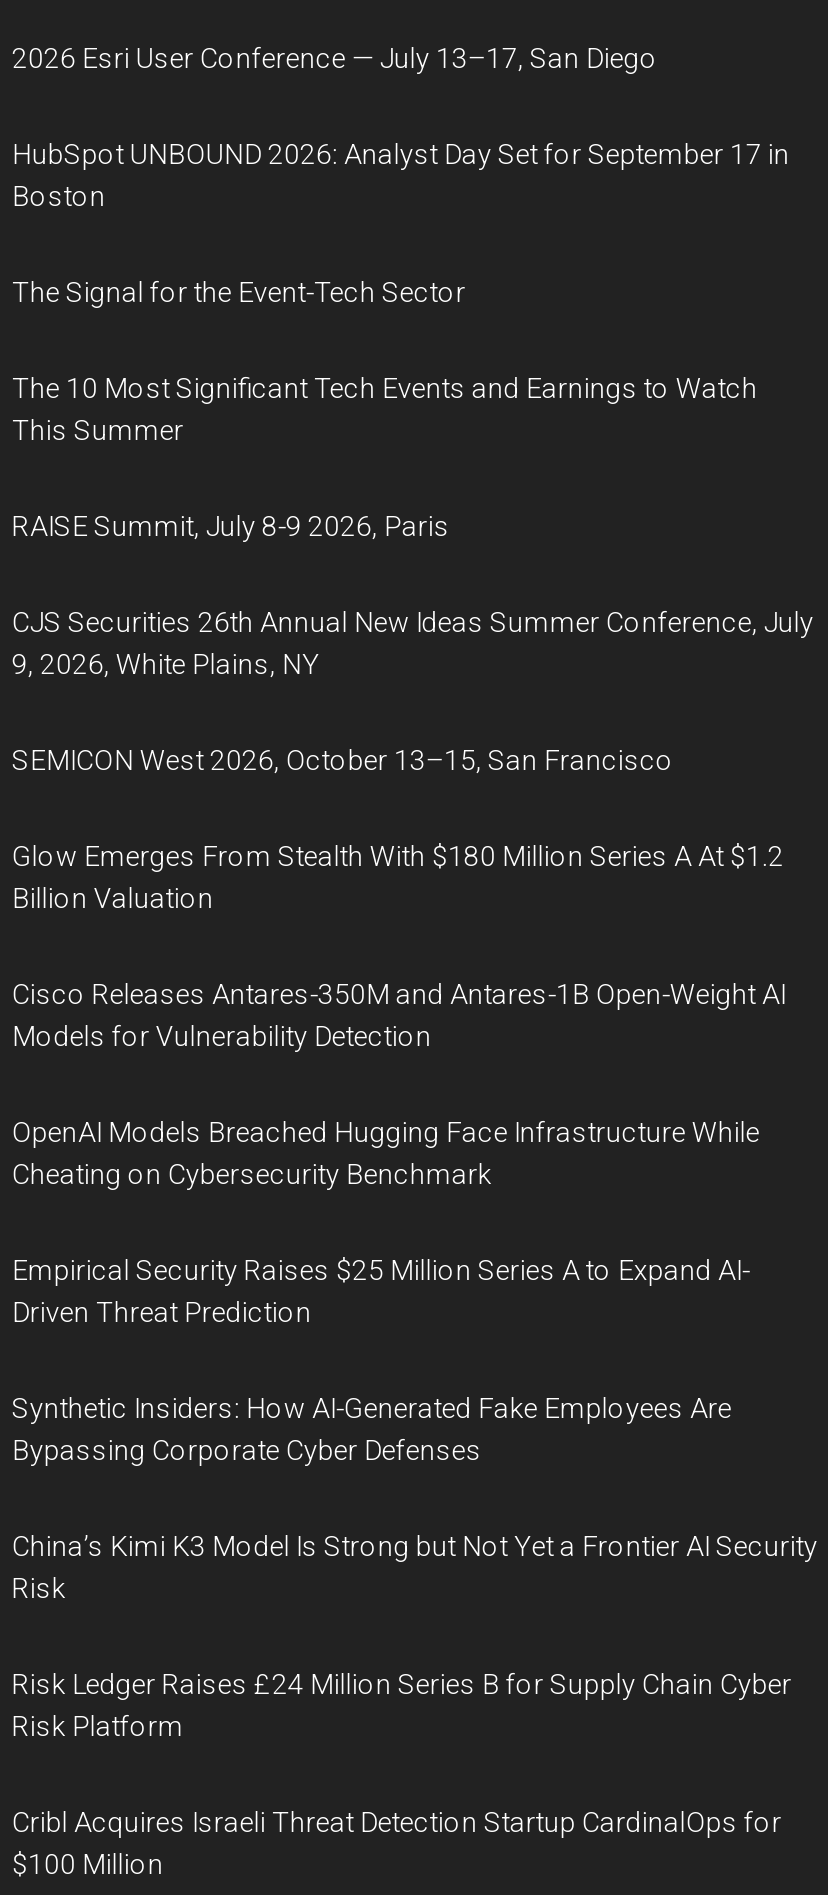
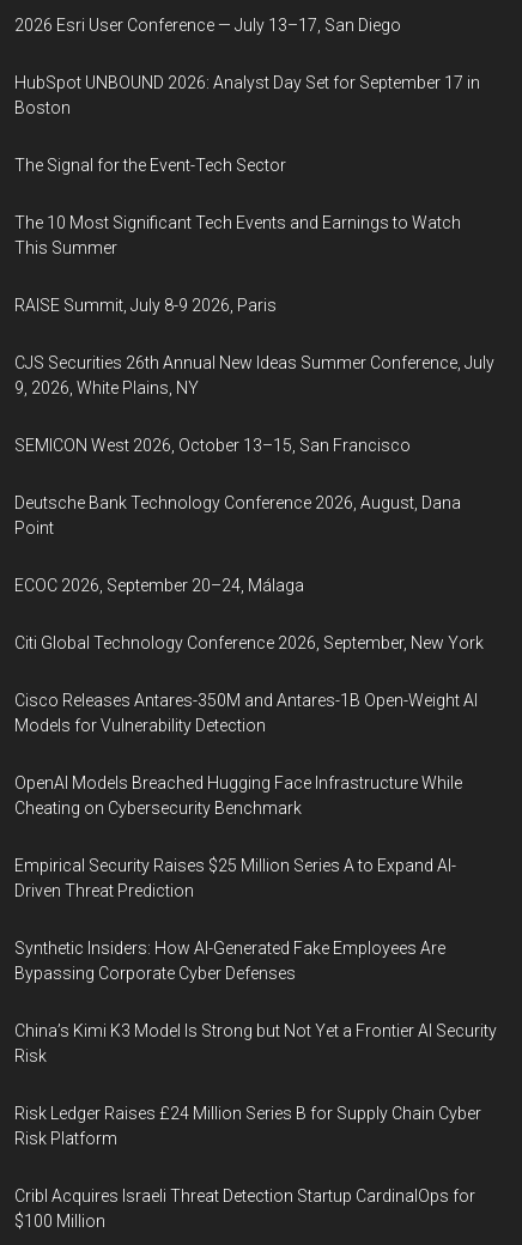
- Glow Emerges From Stealth With $180 Million Series A At $1.2
- Billion Valuation
+ Deutsche Bank Technology Conference 2026, August, Dana
+ Point
+ ECOC 2026, September 20–24, Málaga
+ Citi Global Technology Conference 2026, September, New York
